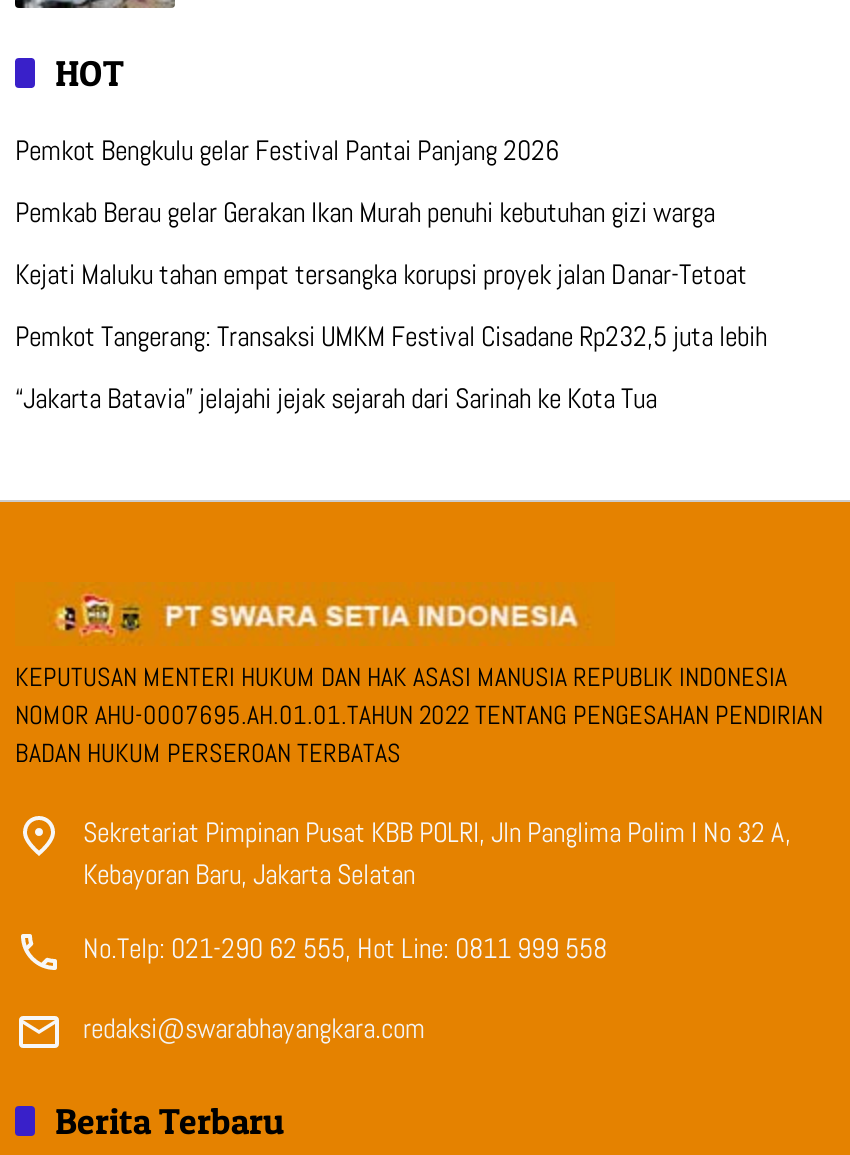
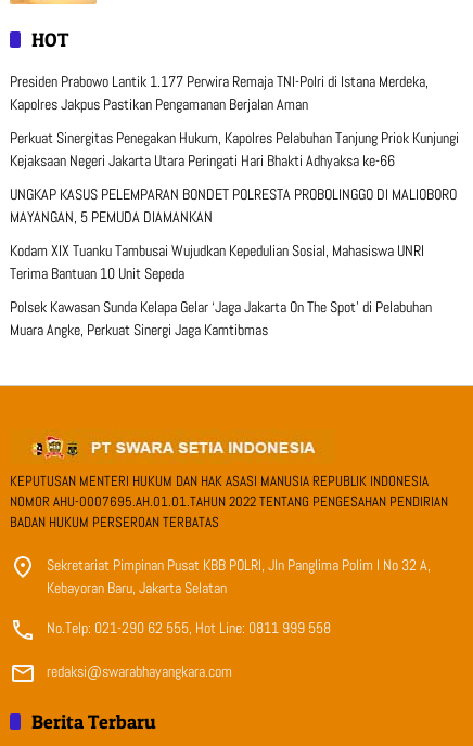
- Pemkot Bengkulu gelar Festival Pantai Panjang 2026
+ Presiden Prabowo Lantik 1.177 Perwira Remaja TNI-Polri di Istana Merdeka,
+ Kapolres Jakpus Pastikan Pengamanan Berjalan Aman

- Pemkab Berau gelar Gerakan Ikan Murah penuhi kebutuhan gizi warga
+ Perkuat Sinergitas Penegakan Hukum, Kapolres Pelabuhan Tanjung Priok Kunjungi
+ Kejaksaan Negeri Jakarta Utara Peringati Hari Bhakti Adhyaksa ke-66

- Kejati Maluku tahan empat tersangka korupsi proyek jalan Danar-Tetoat
+ UNGKAP KASUS PELEMPARAN BONDET POLRESTA PROBOLINGGO DI MALIOBORO
+ MAYANGAN, 5 PEMUDA DIAMANKAN

- Pemkot Tangerang: Transaksi UMKM Festival Cisadane Rp232,5 juta lebih
+ Kodam XIX Tuanku Tambusai Wujudkan Kepedulian Sosial, Mahasiswa UNRI
+ Terima Bantuan 10 Unit Sepeda

- “Jakarta Batavia” jelajahi jejak sejarah dari Sarinah ke Kota Tua
+ Polsek Kawasan Sunda Kelapa Gelar ‘Jaga Jakarta On The Spot’ di Pelabuhan
+ Muara Angke, Perkuat Sinergi Jaga Kamtibmas
